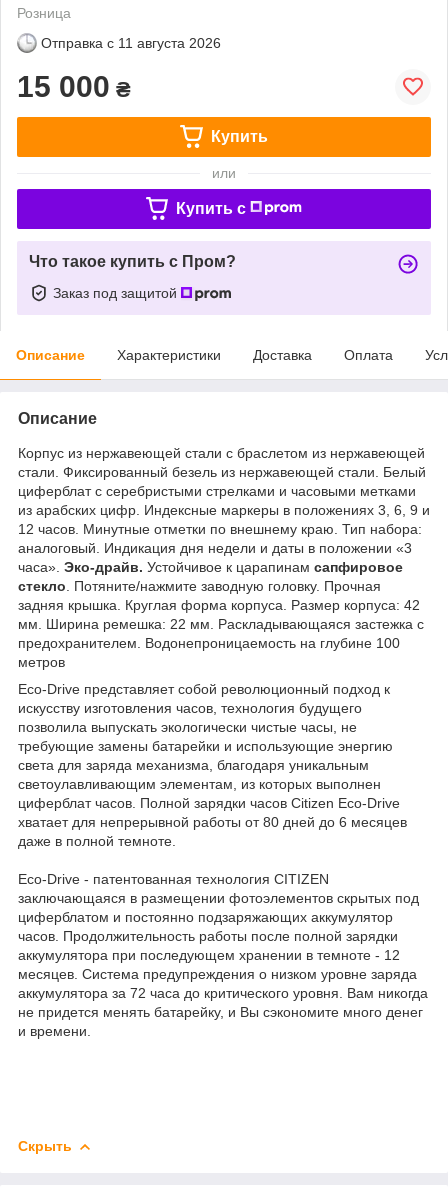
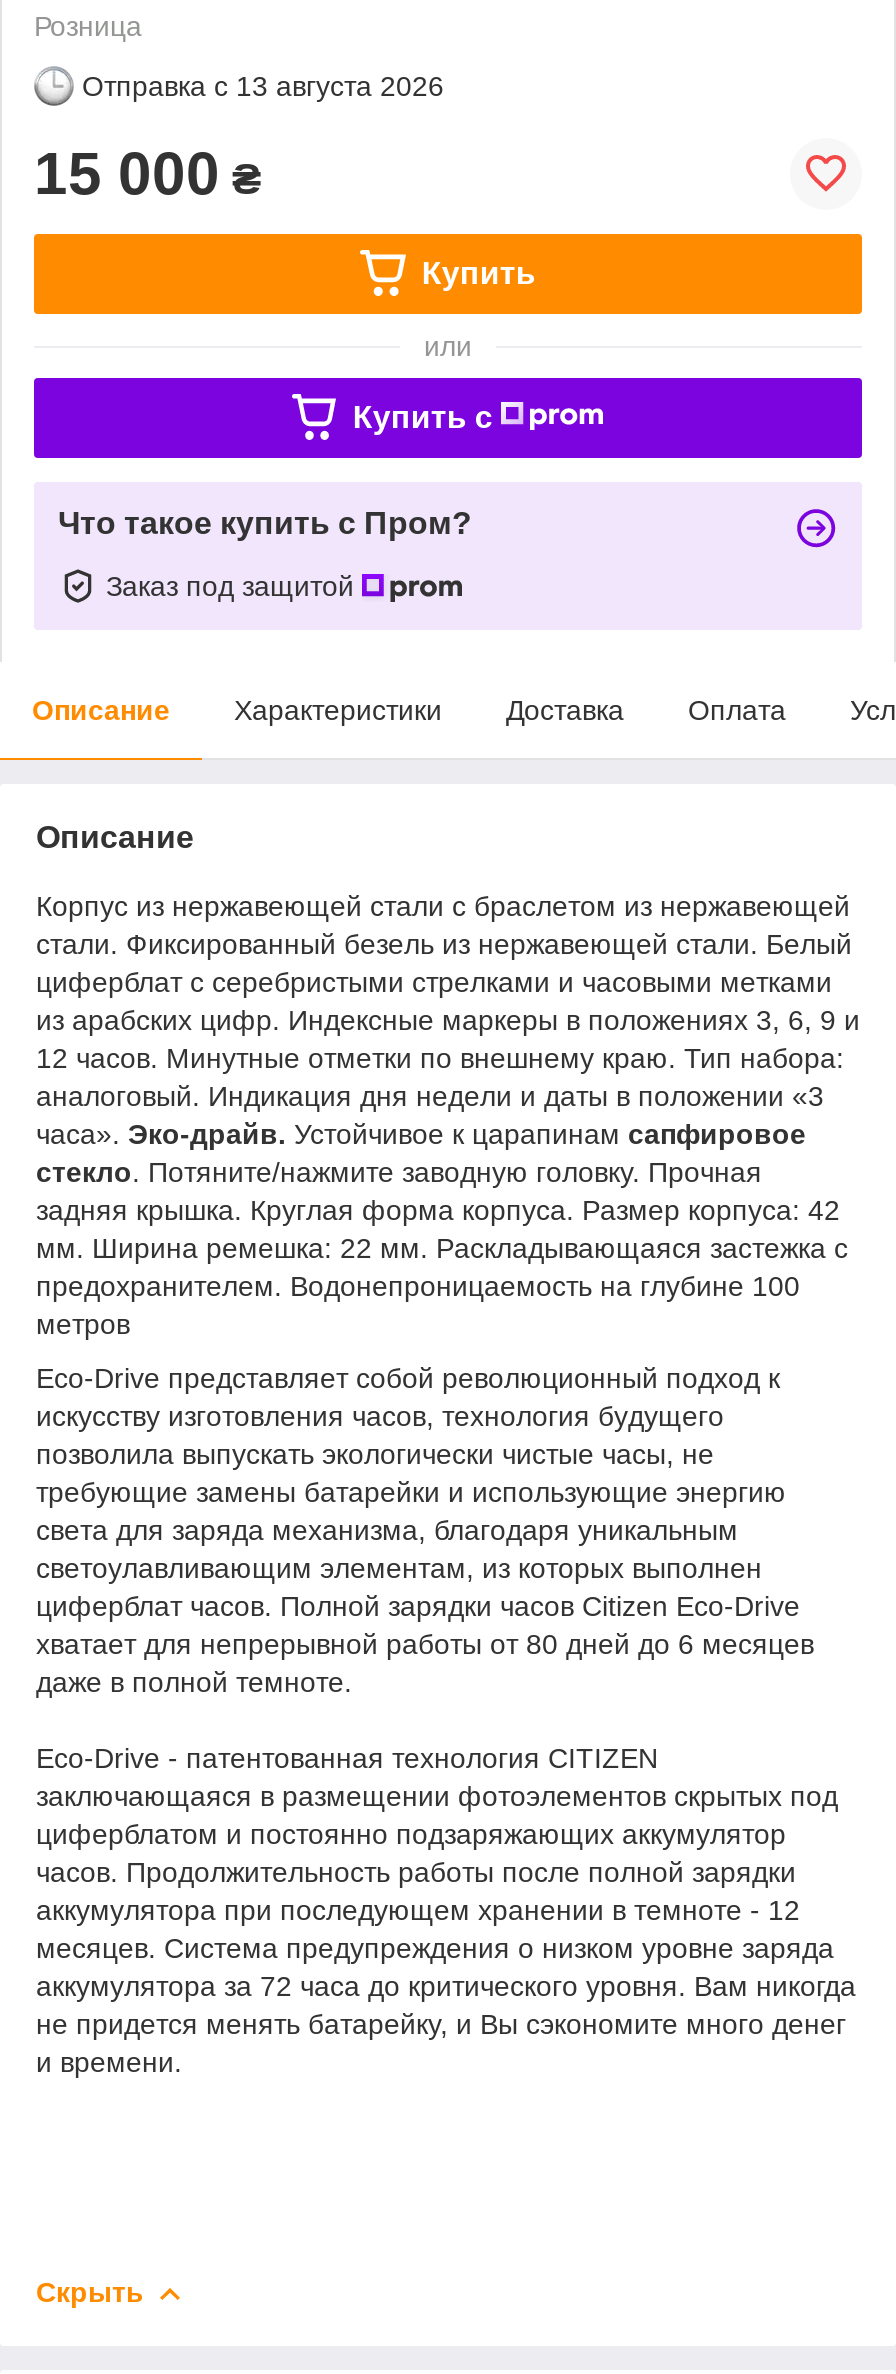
- Отправка с 11 августа 2026
+ Отправка с 13 августа 2026
